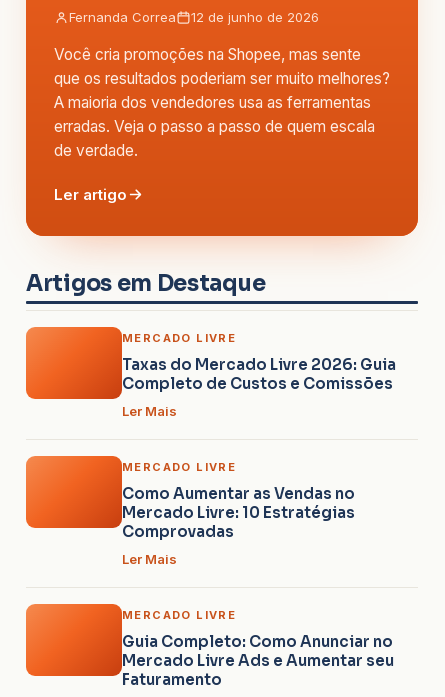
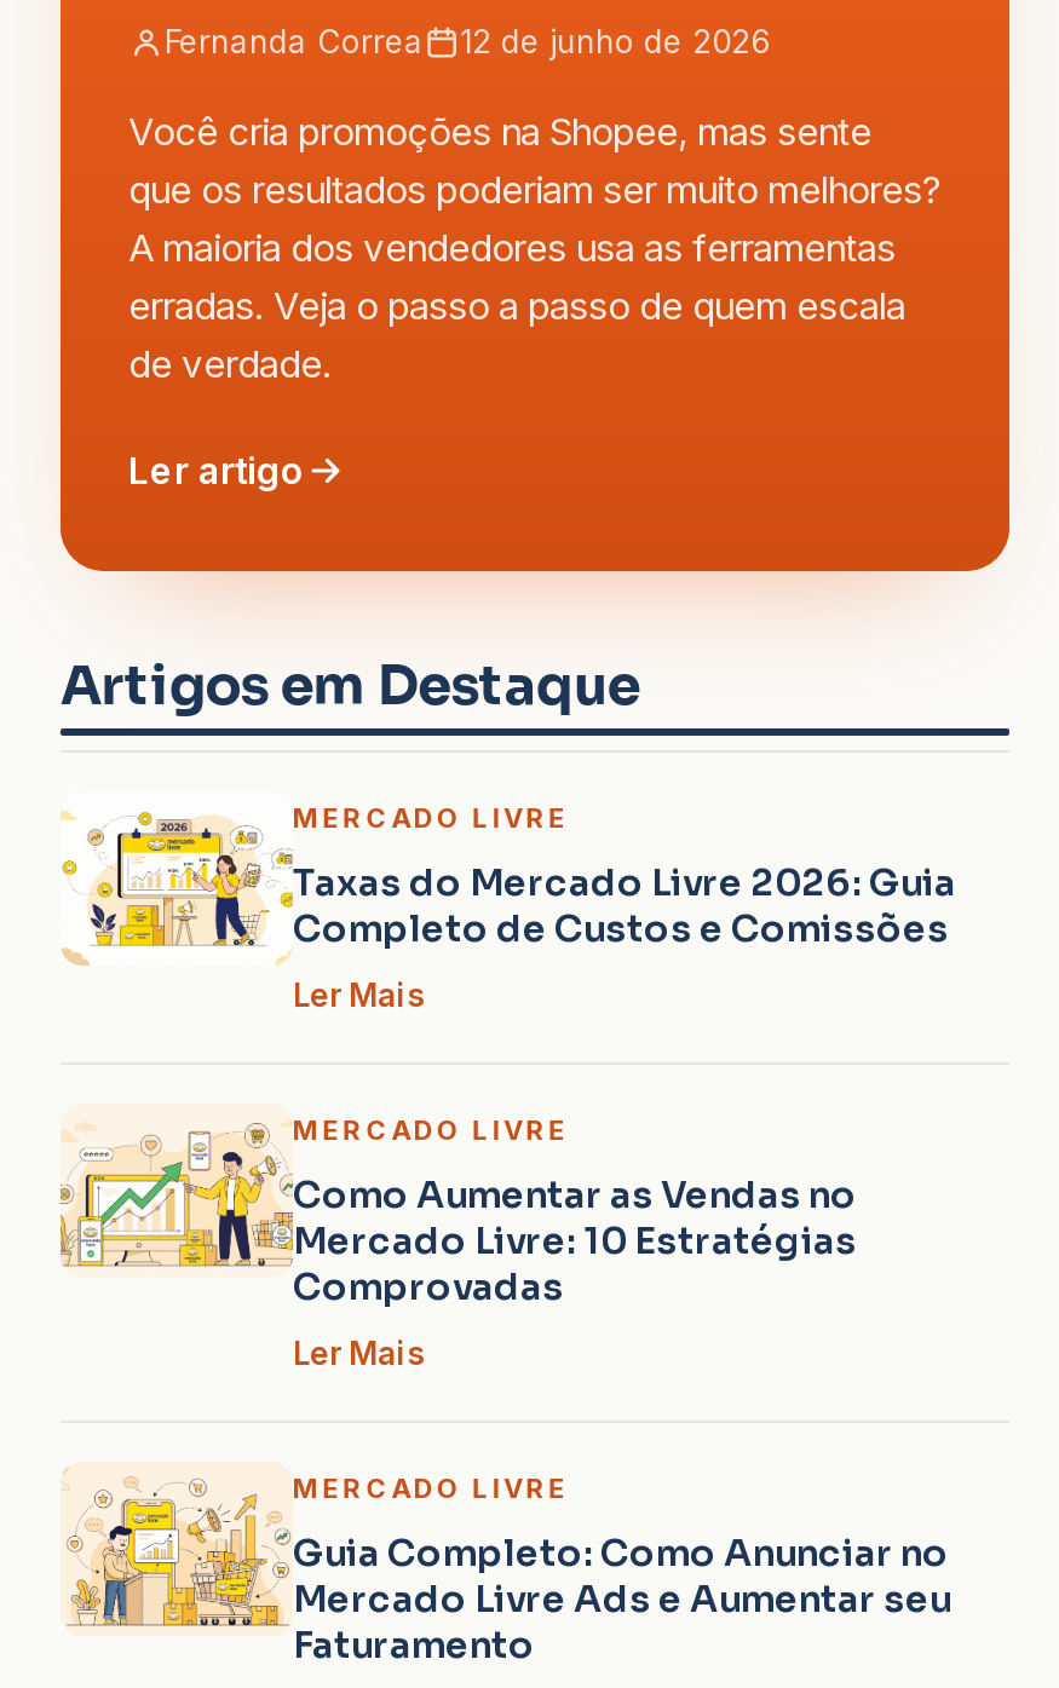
- [image]
+ [image]

- [image]
+ [image]

- [image]
+ [image]
